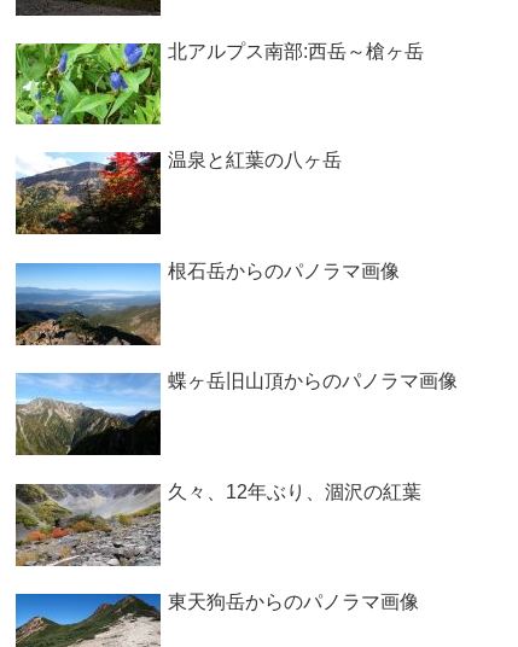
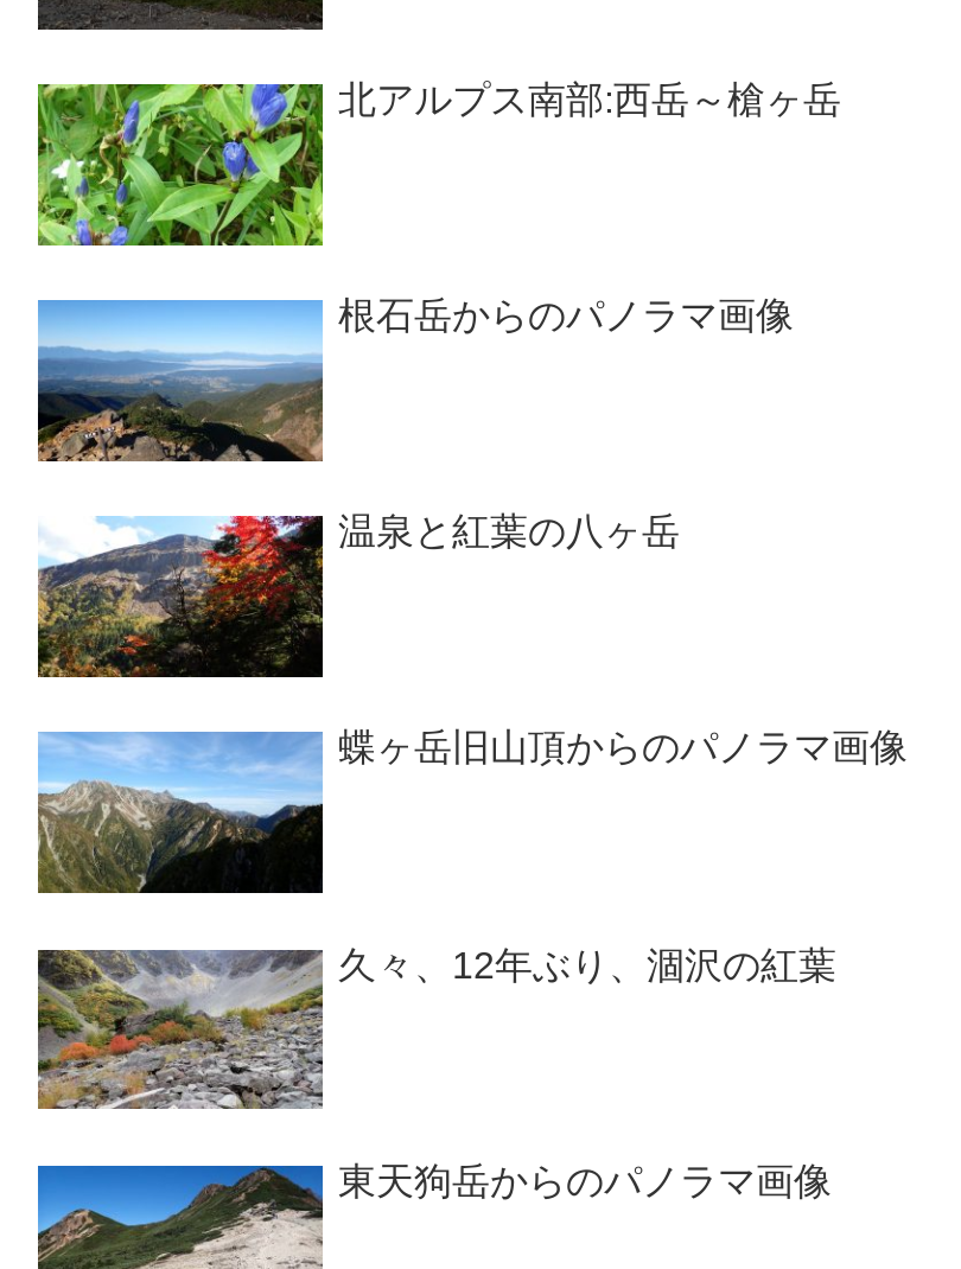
moved down: [image] | 温泉と紅葉の八ヶ岳

moved up: [image] | 根石岳からのパノラマ画像
